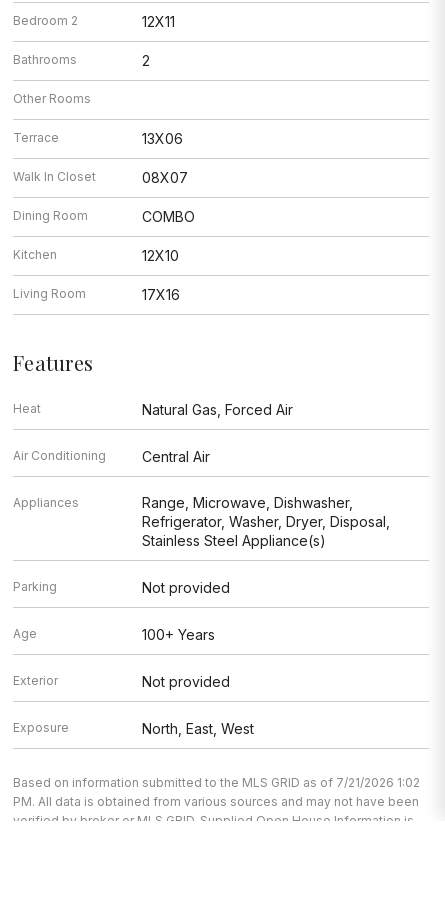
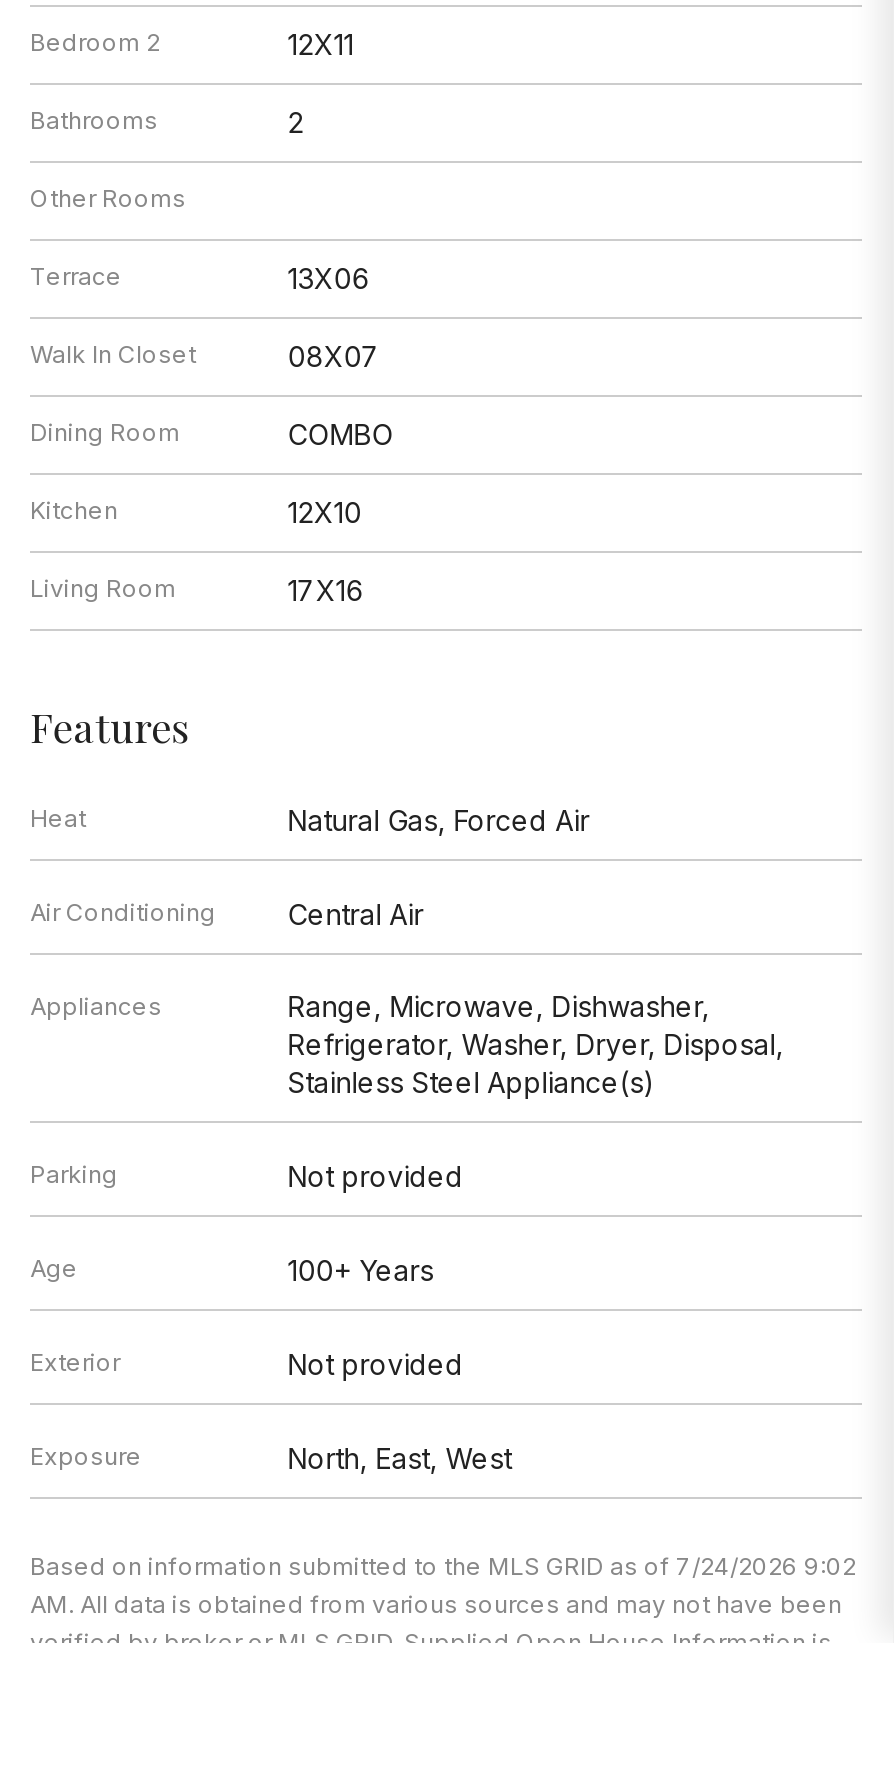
- Based on information submitted to the MLS GRID as of 7/21/2026 1:02
+ Based on information submitted to the MLS GRID as of 7/24/2026 9:02

- PM. All data is obtained from various sources and may not have been
+ AM. All data is obtained from various sources and may not have been
